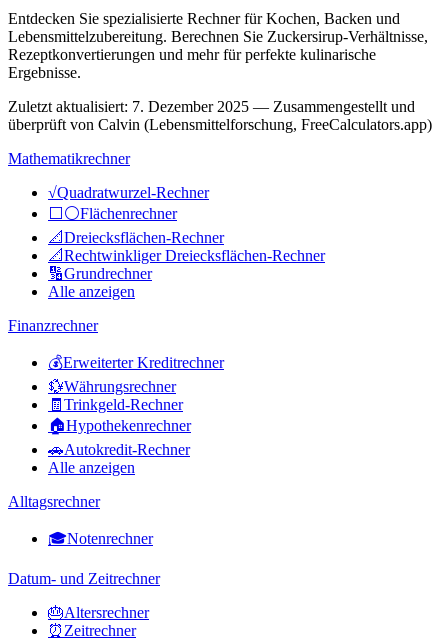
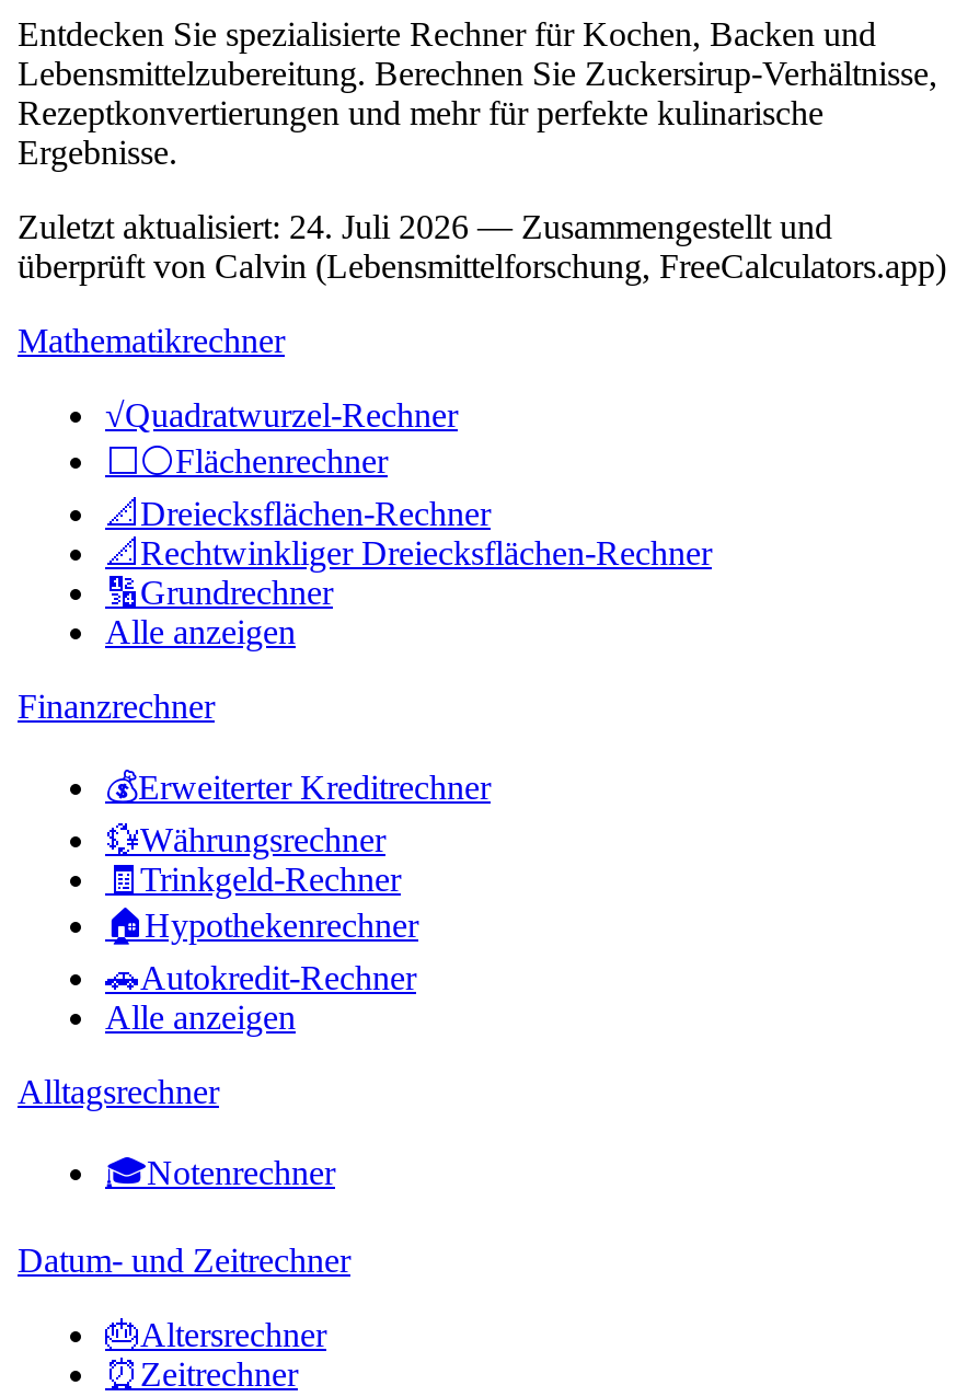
- Zuletzt aktualisiert: 7. Dezember 2025 — Zusammengestellt und
+ Zuletzt aktualisiert: 24. Juli 2026 — Zusammengestellt und
